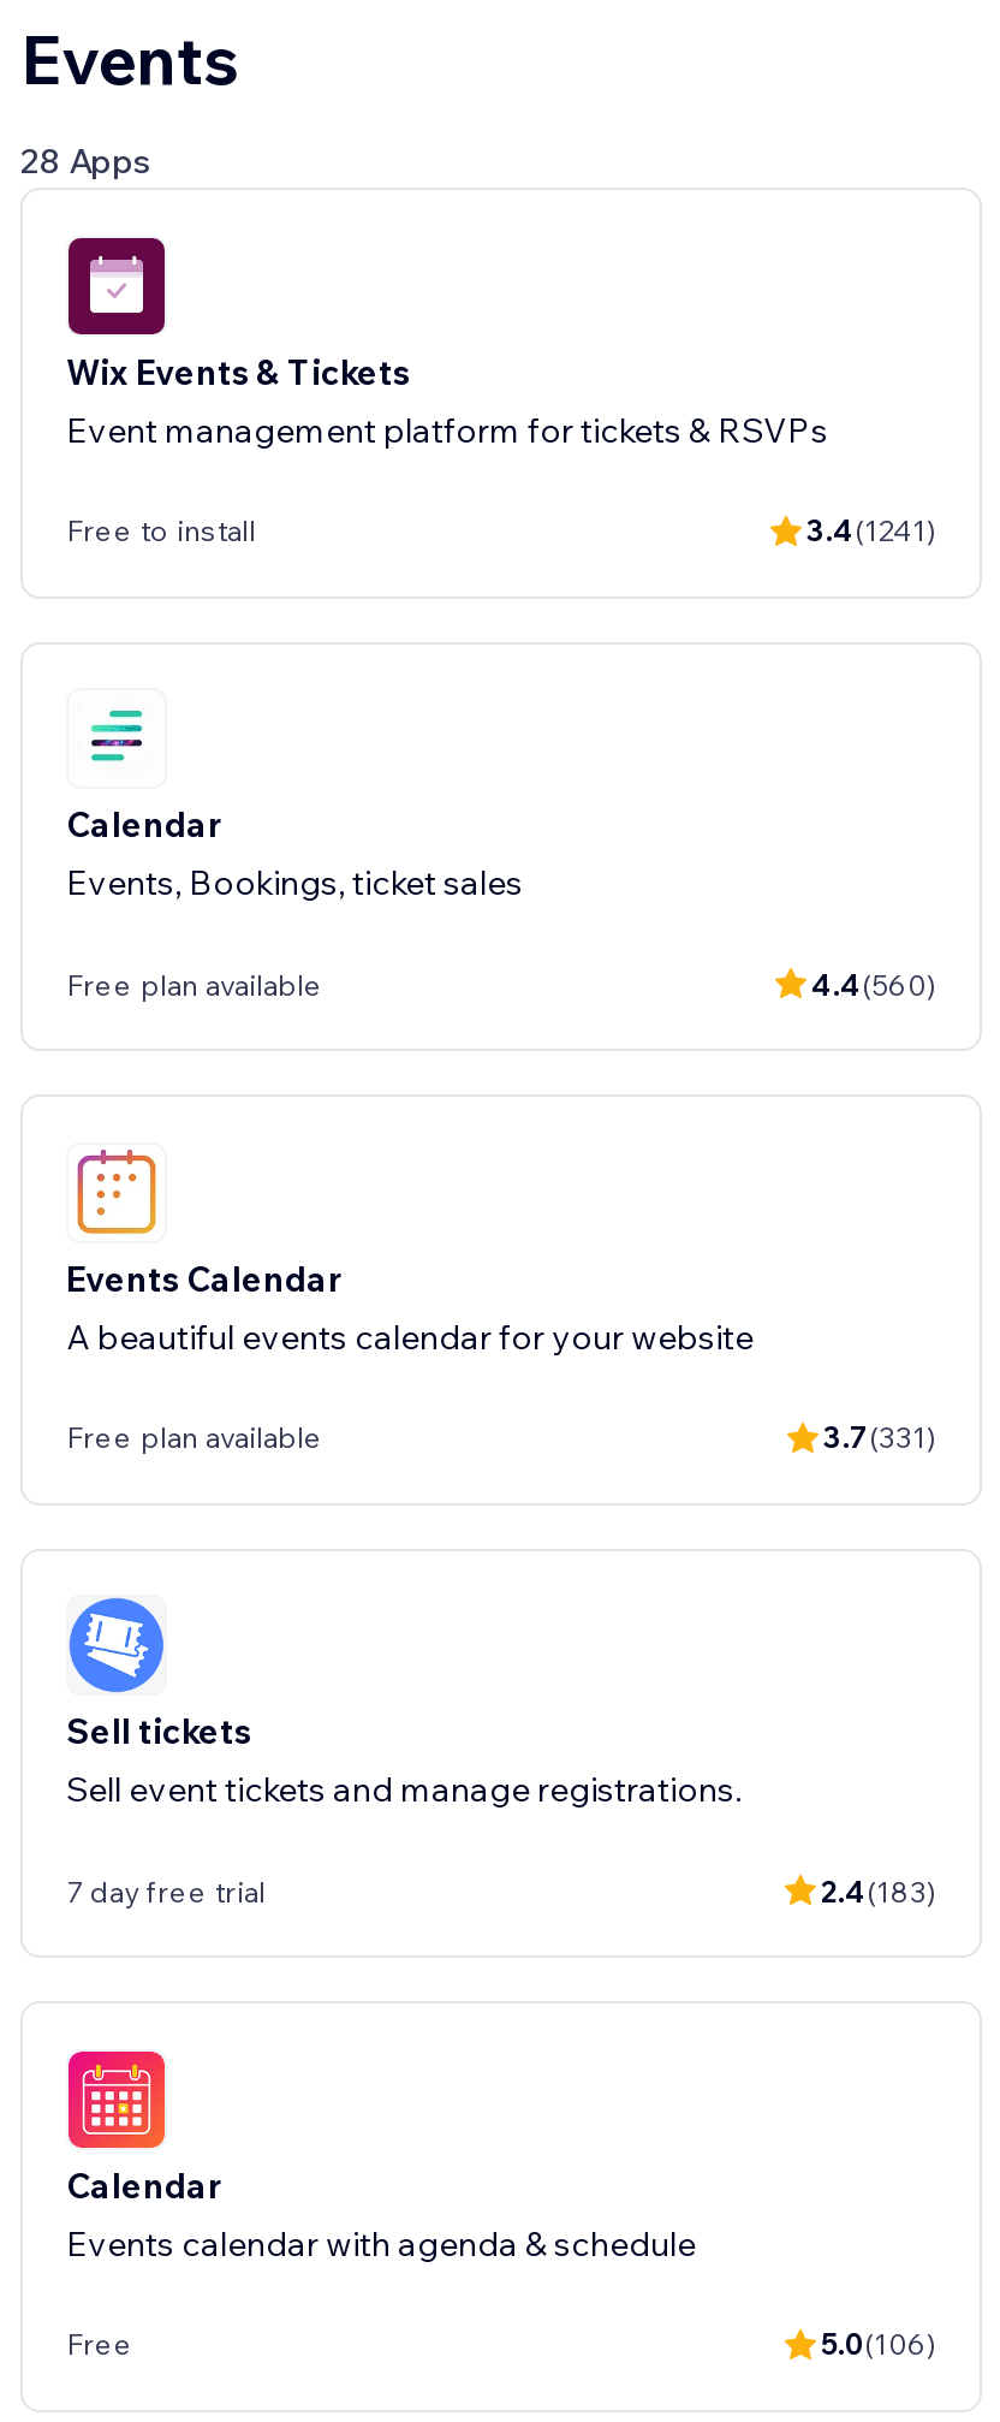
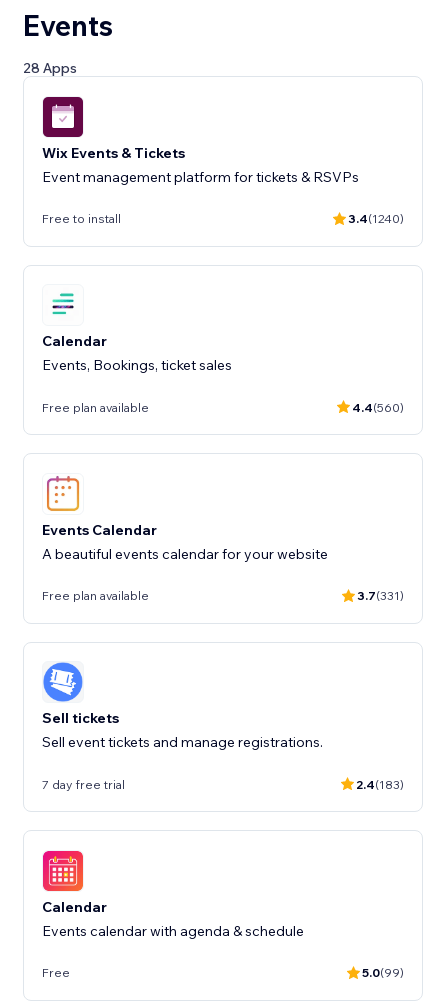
- 3.4(1241)
+ 3.4(1240)

- 5.0(106)
+ 5.0(99)
